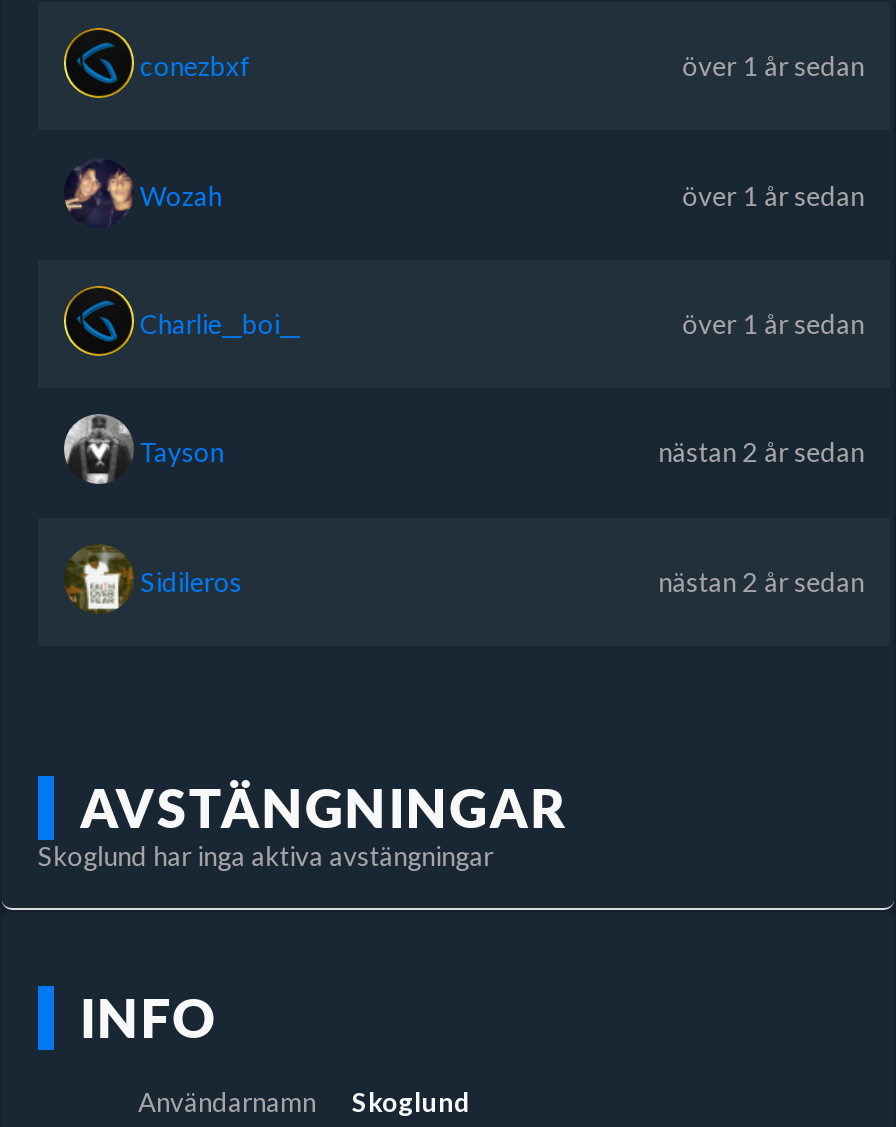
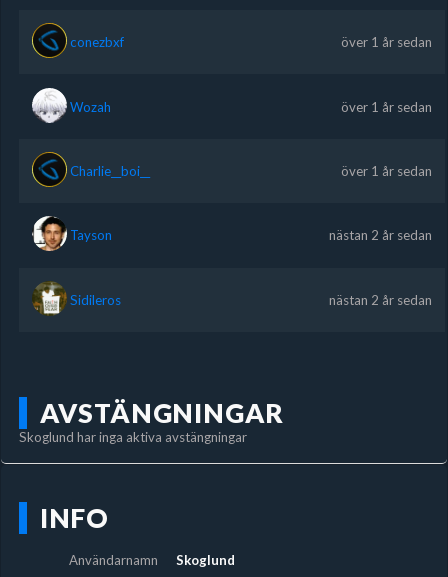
- [image]
+ [image]

- [image]
+ [image]
